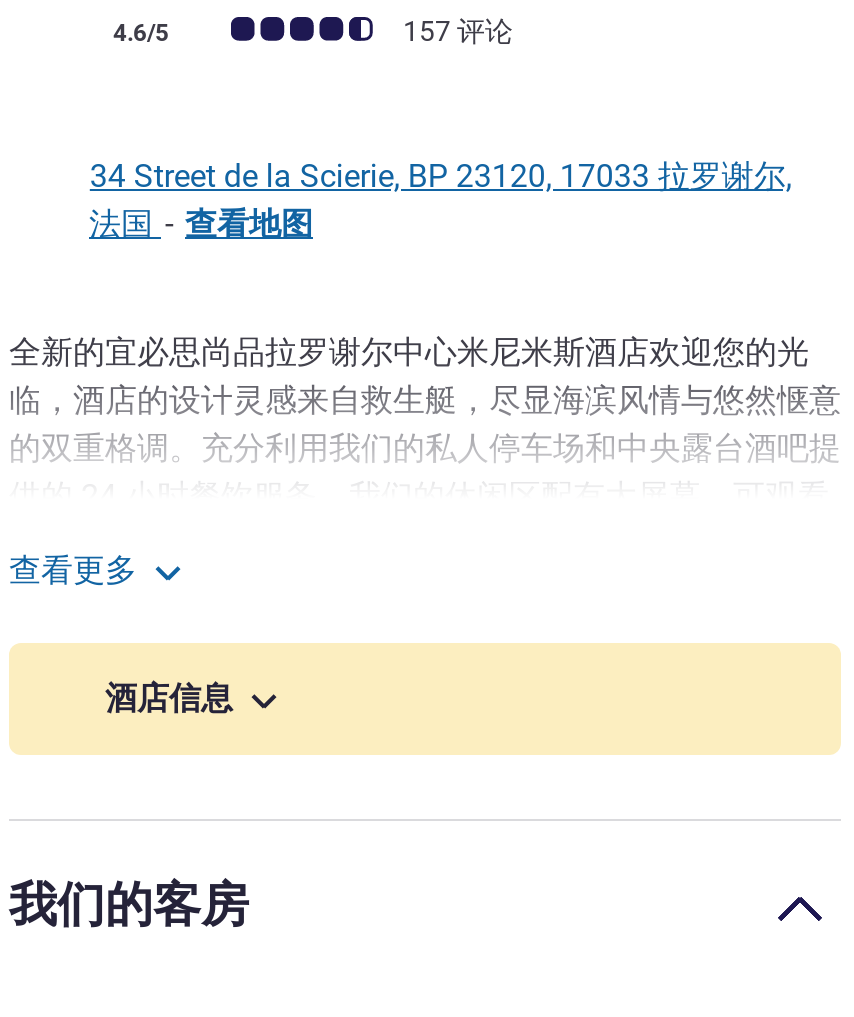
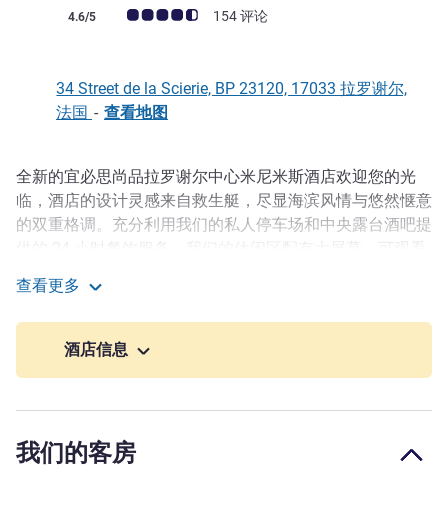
- 157 评论
+ 154 评论
